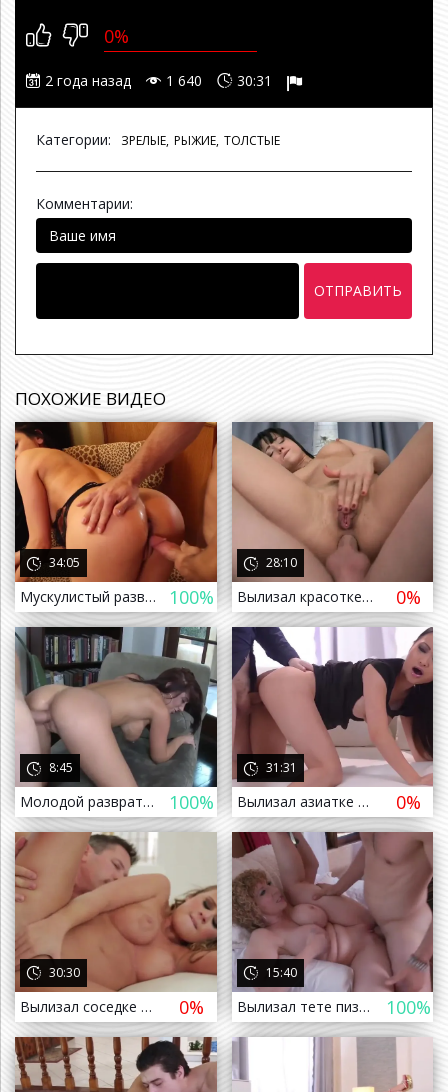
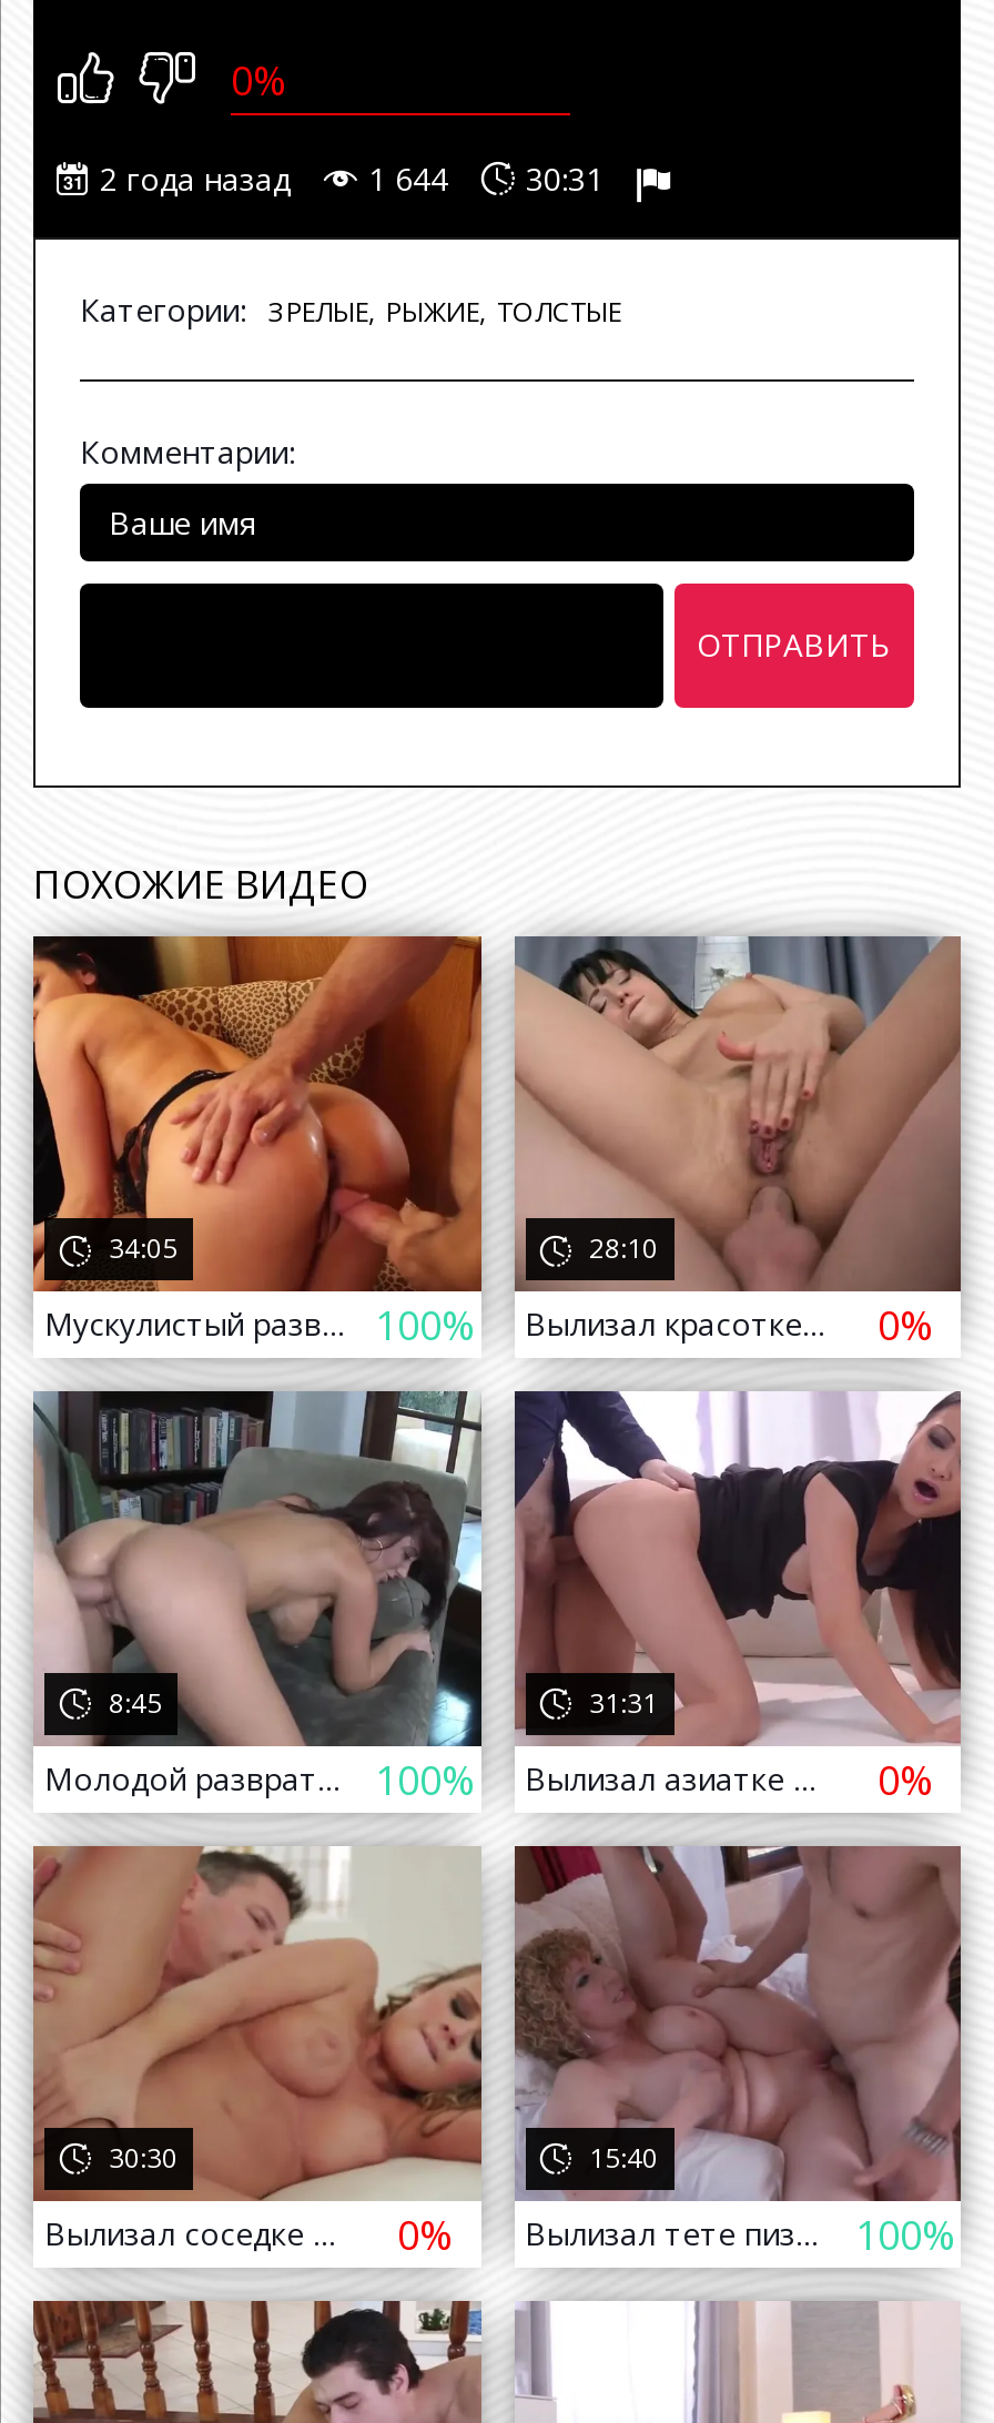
- 2 года назад 1 640 30:31
+ 2 года назад 1 644 30:31
